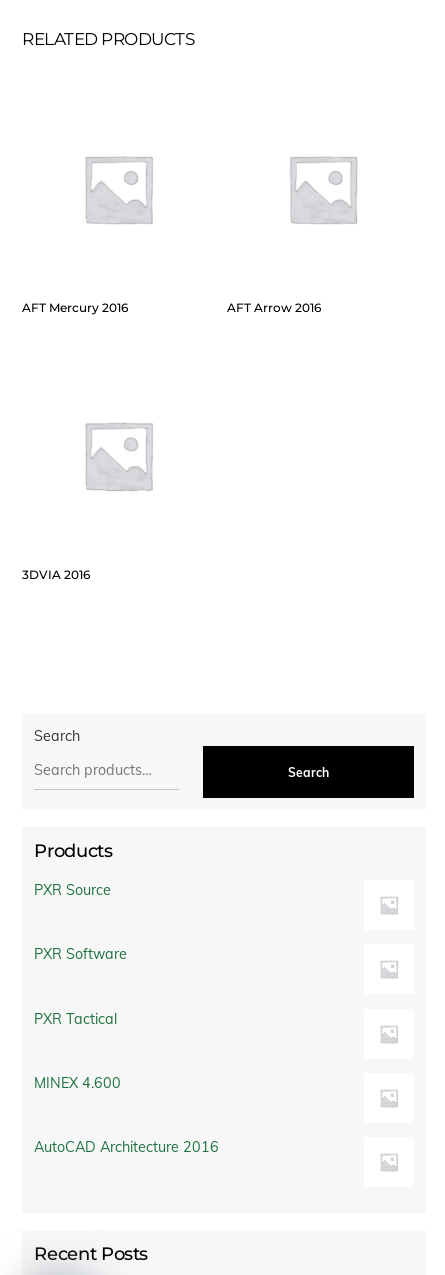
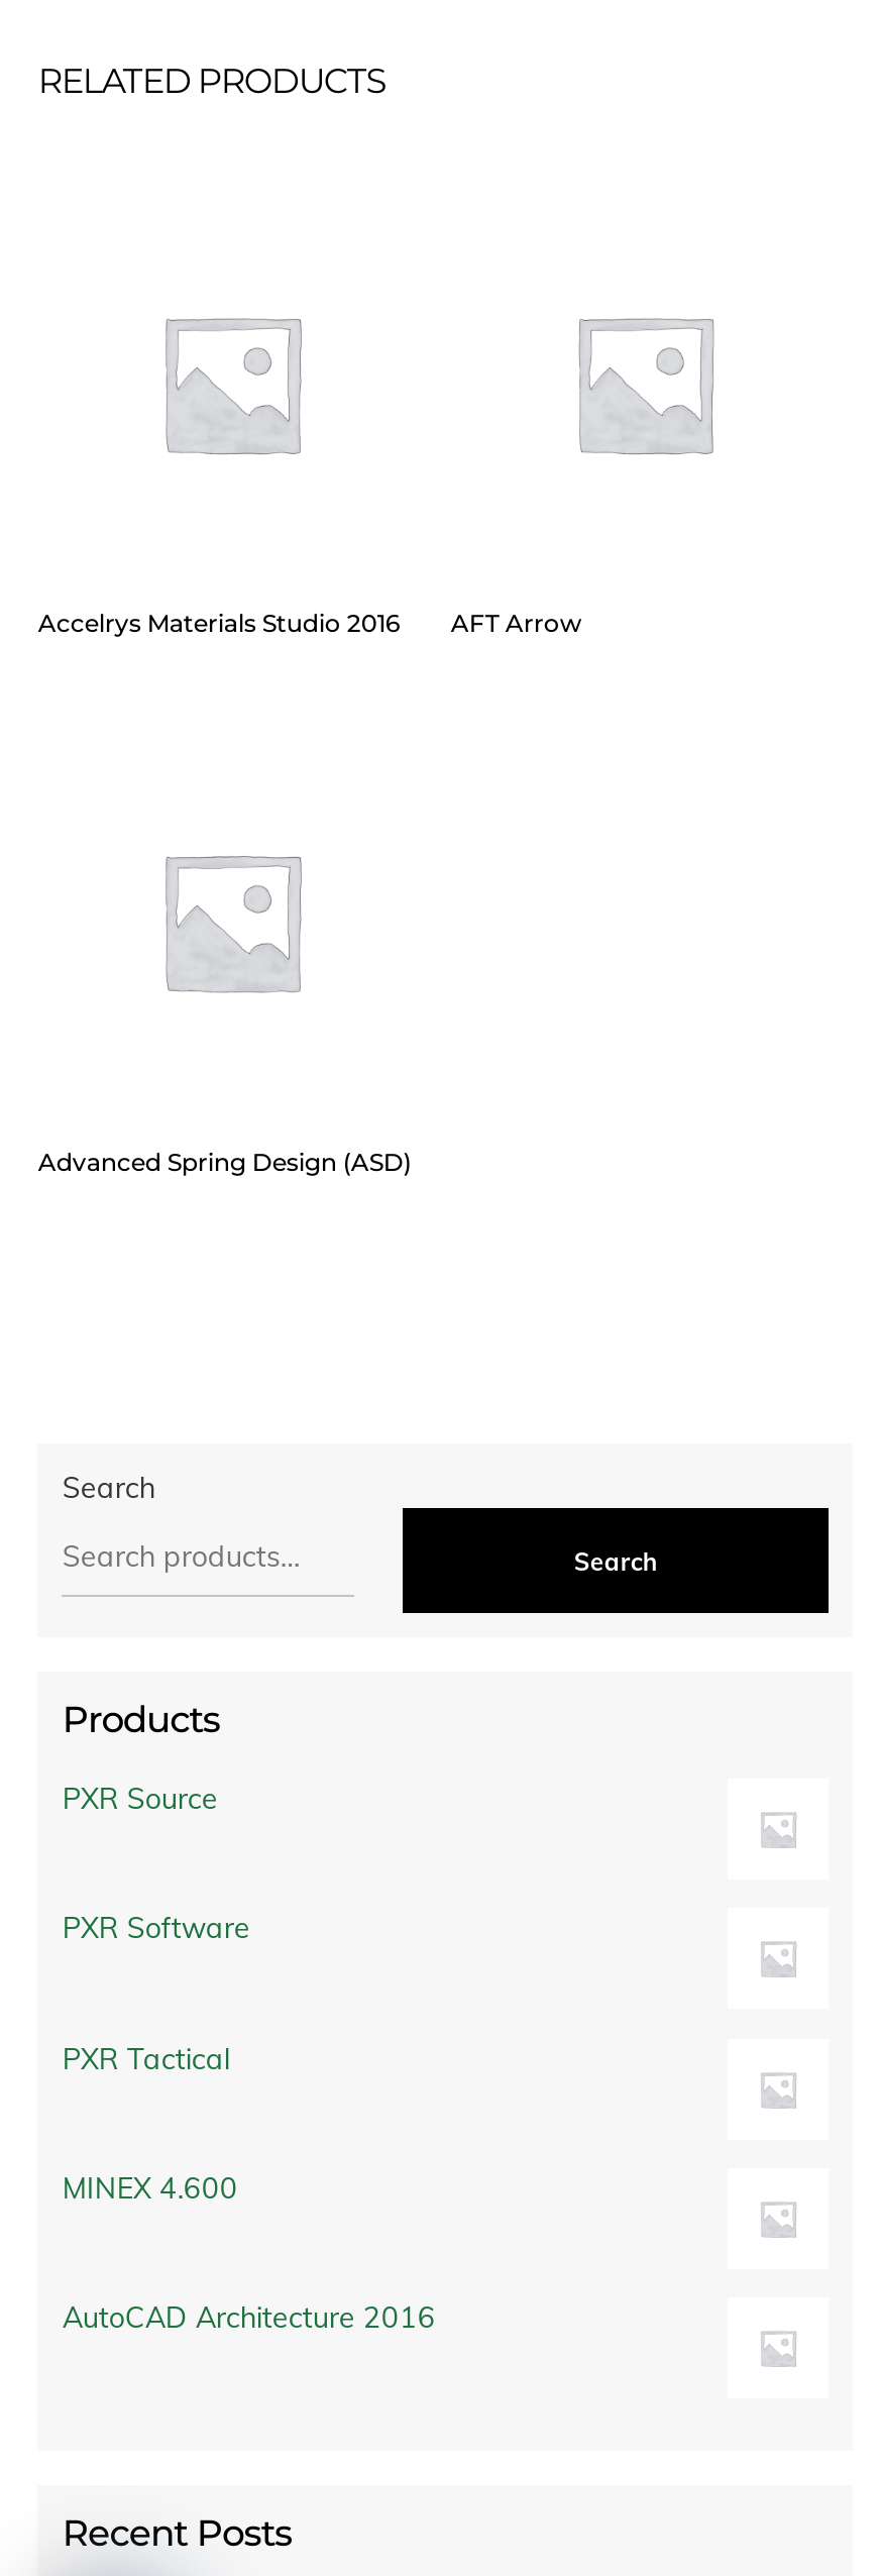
- AFT Mercury 2016
- AFT Arrow 2016
+ Accelrys Materials Studio 2016
+ AFT Arrow

- 3DVIA 2016
+ Advanced Spring Design (ASD)
